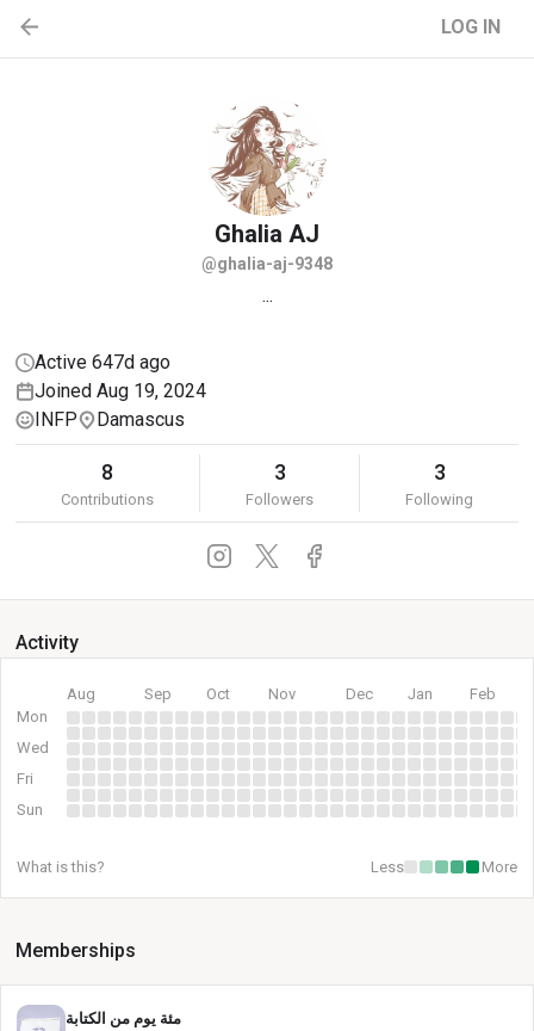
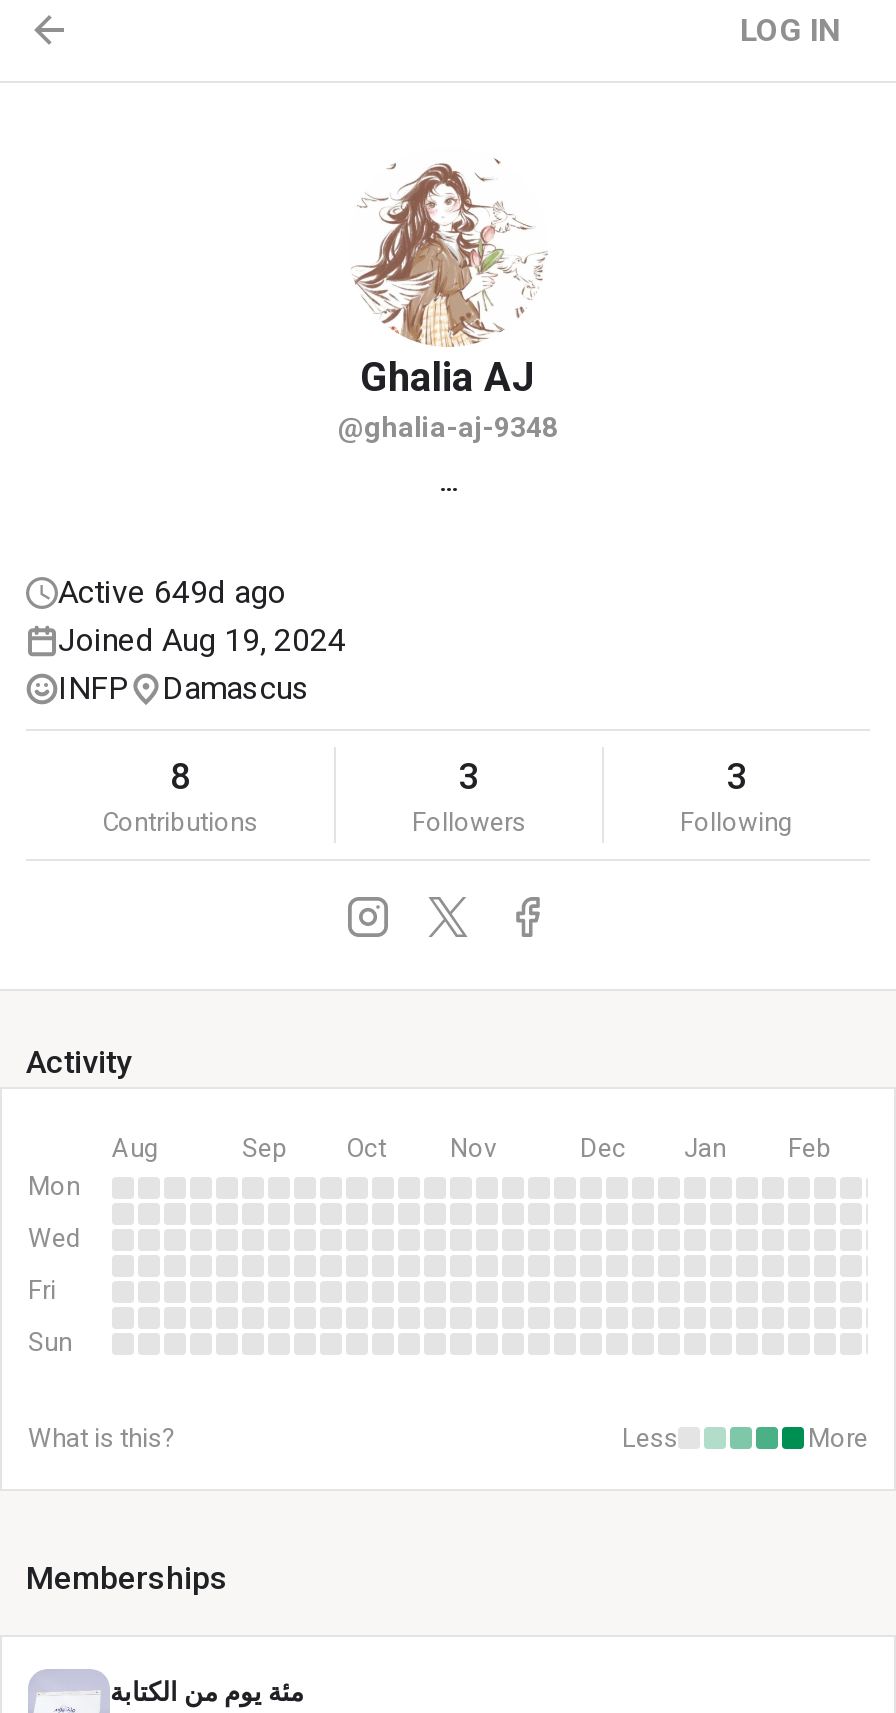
- Active 647d ago
+ Active 649d ago
